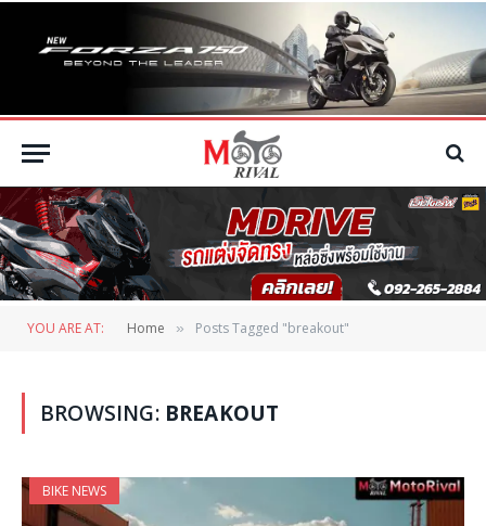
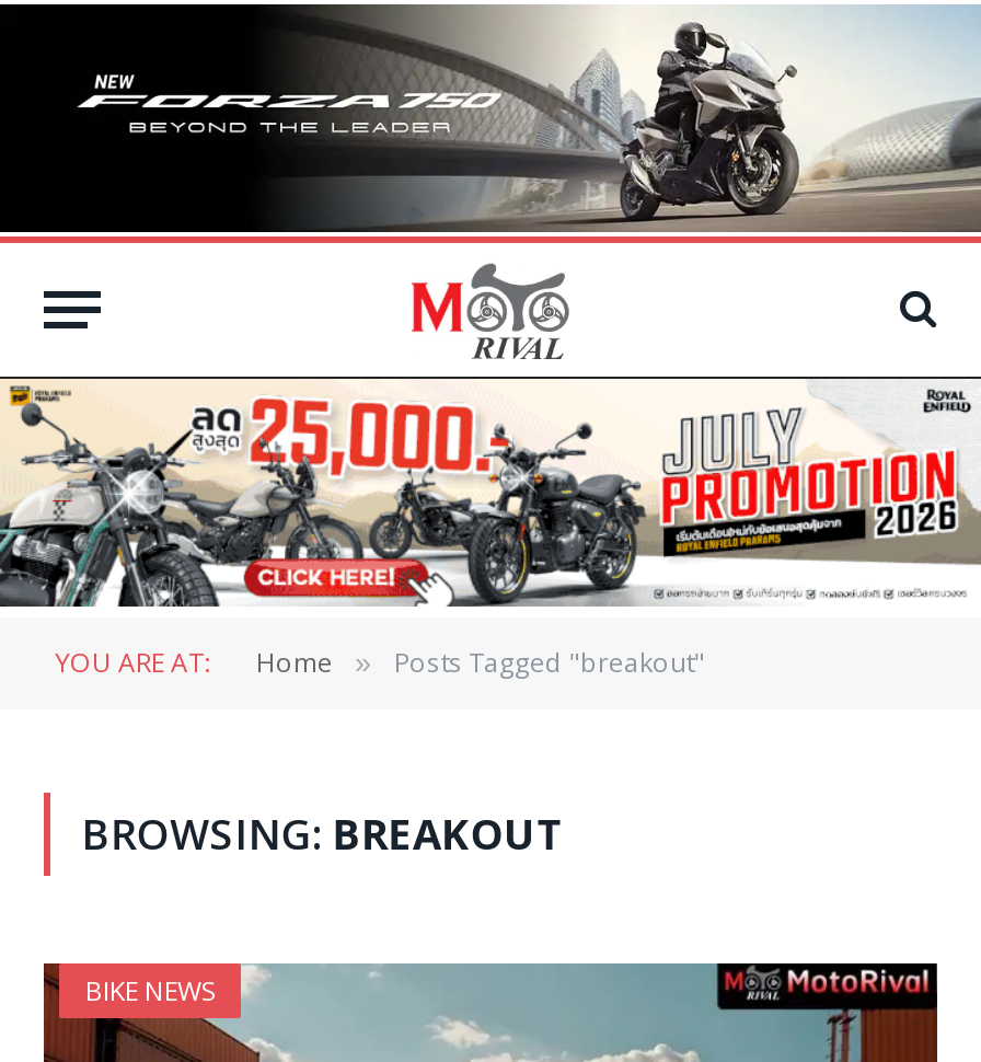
- [image]
+ [image]
